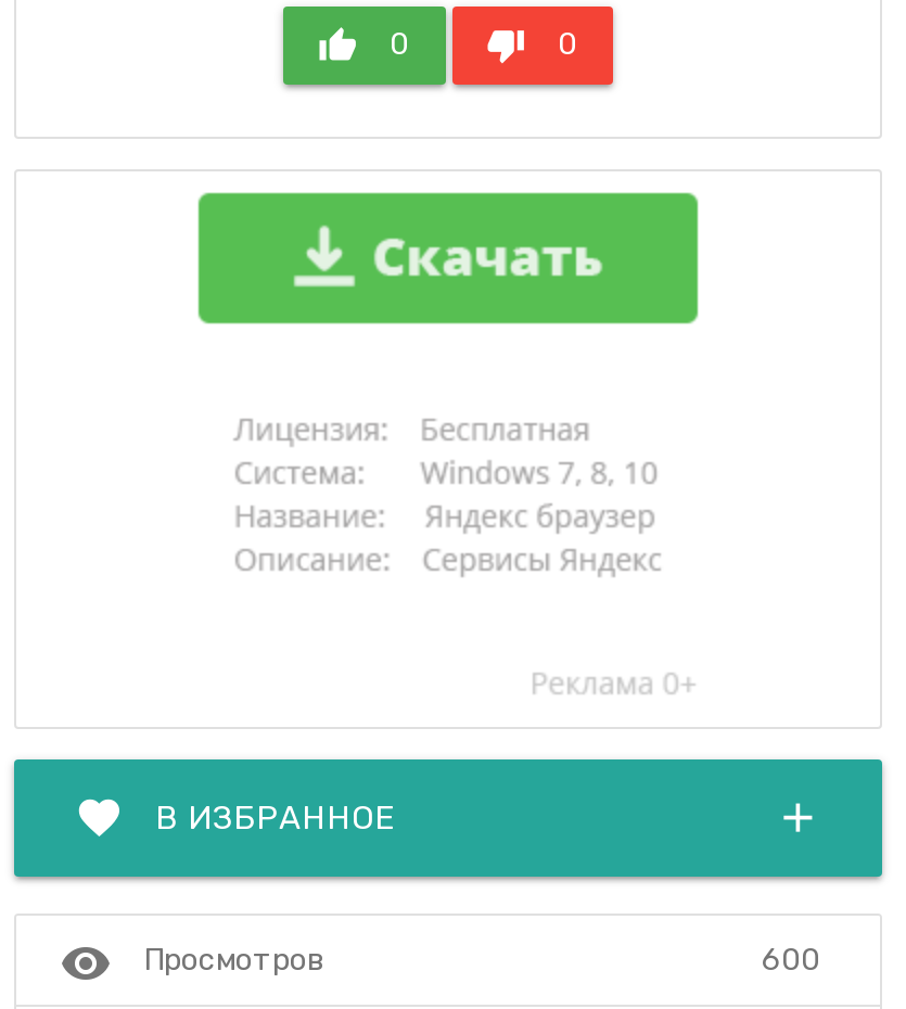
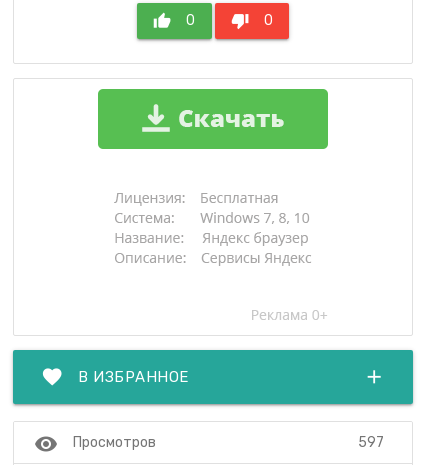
- 600
+ 597
